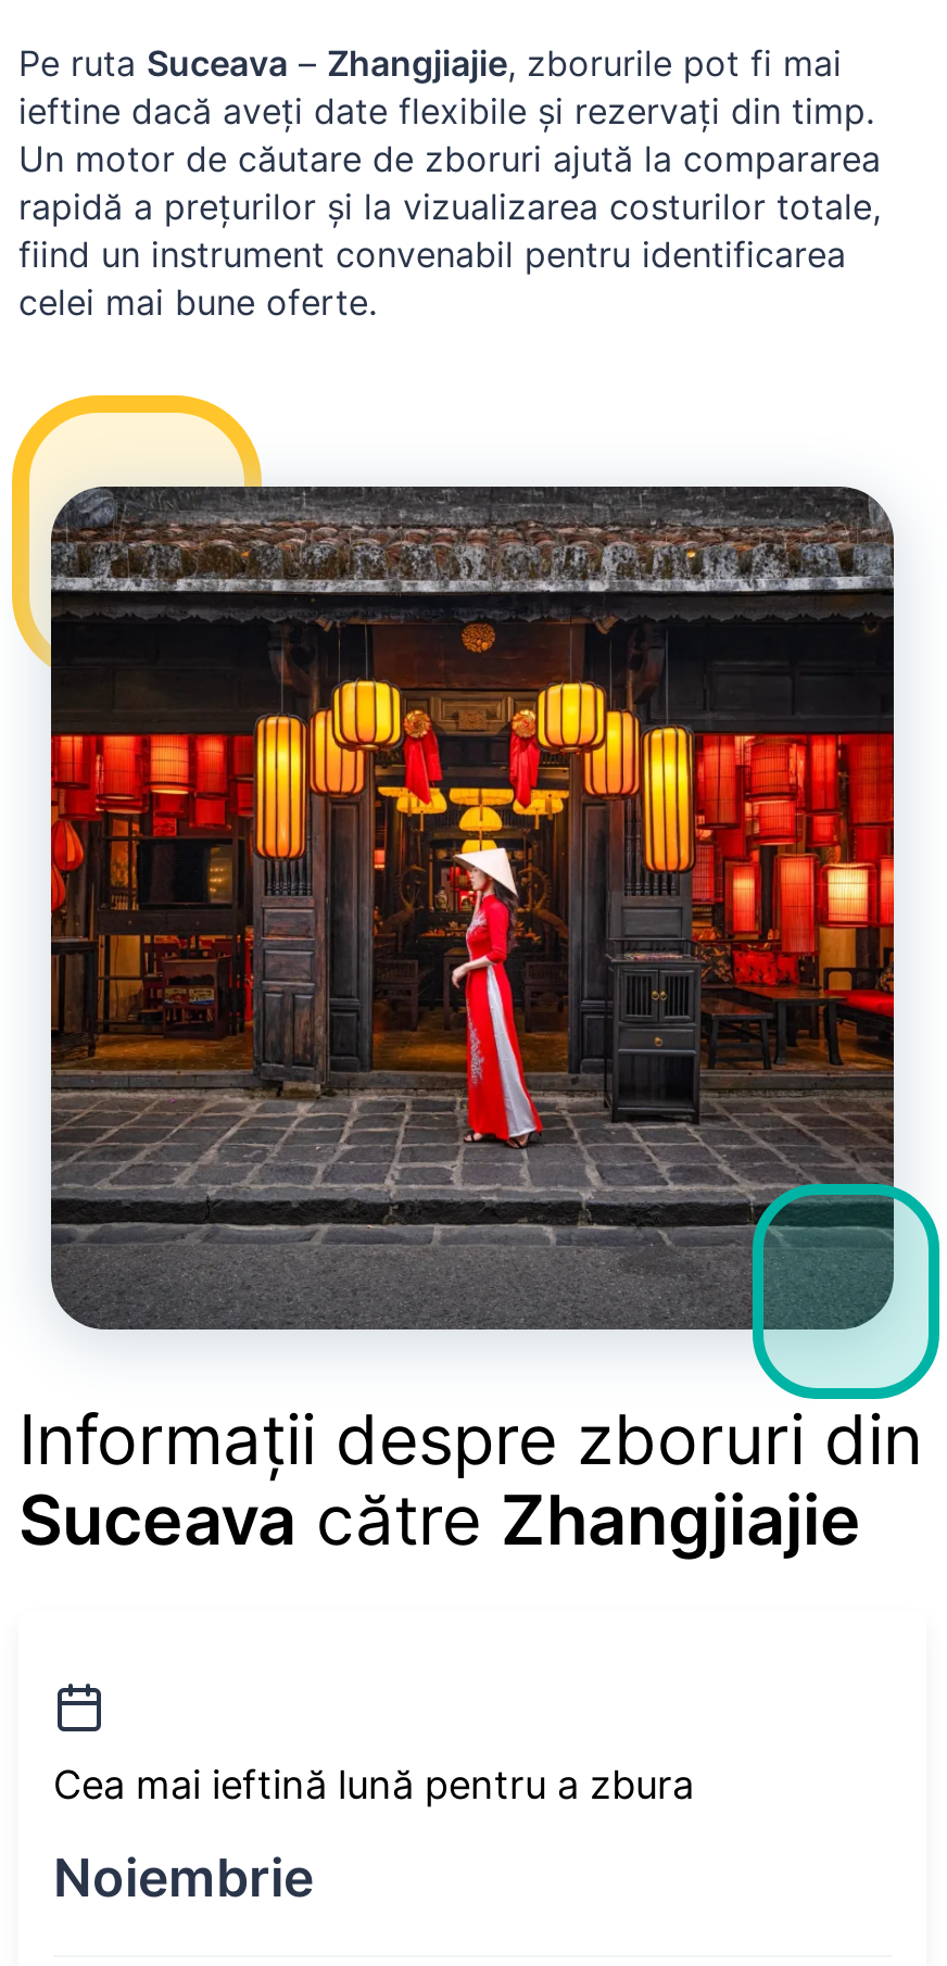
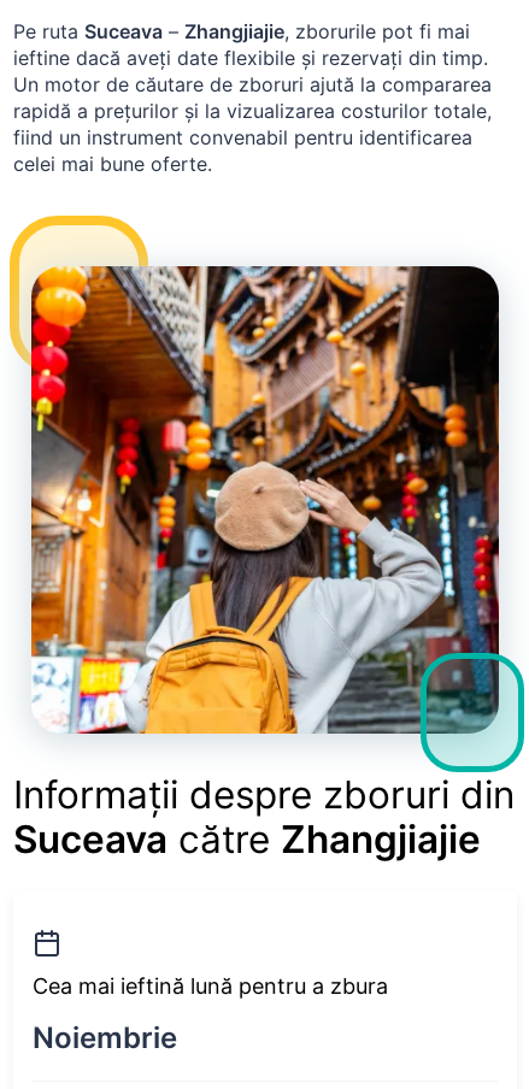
- [image]
+ [image]
